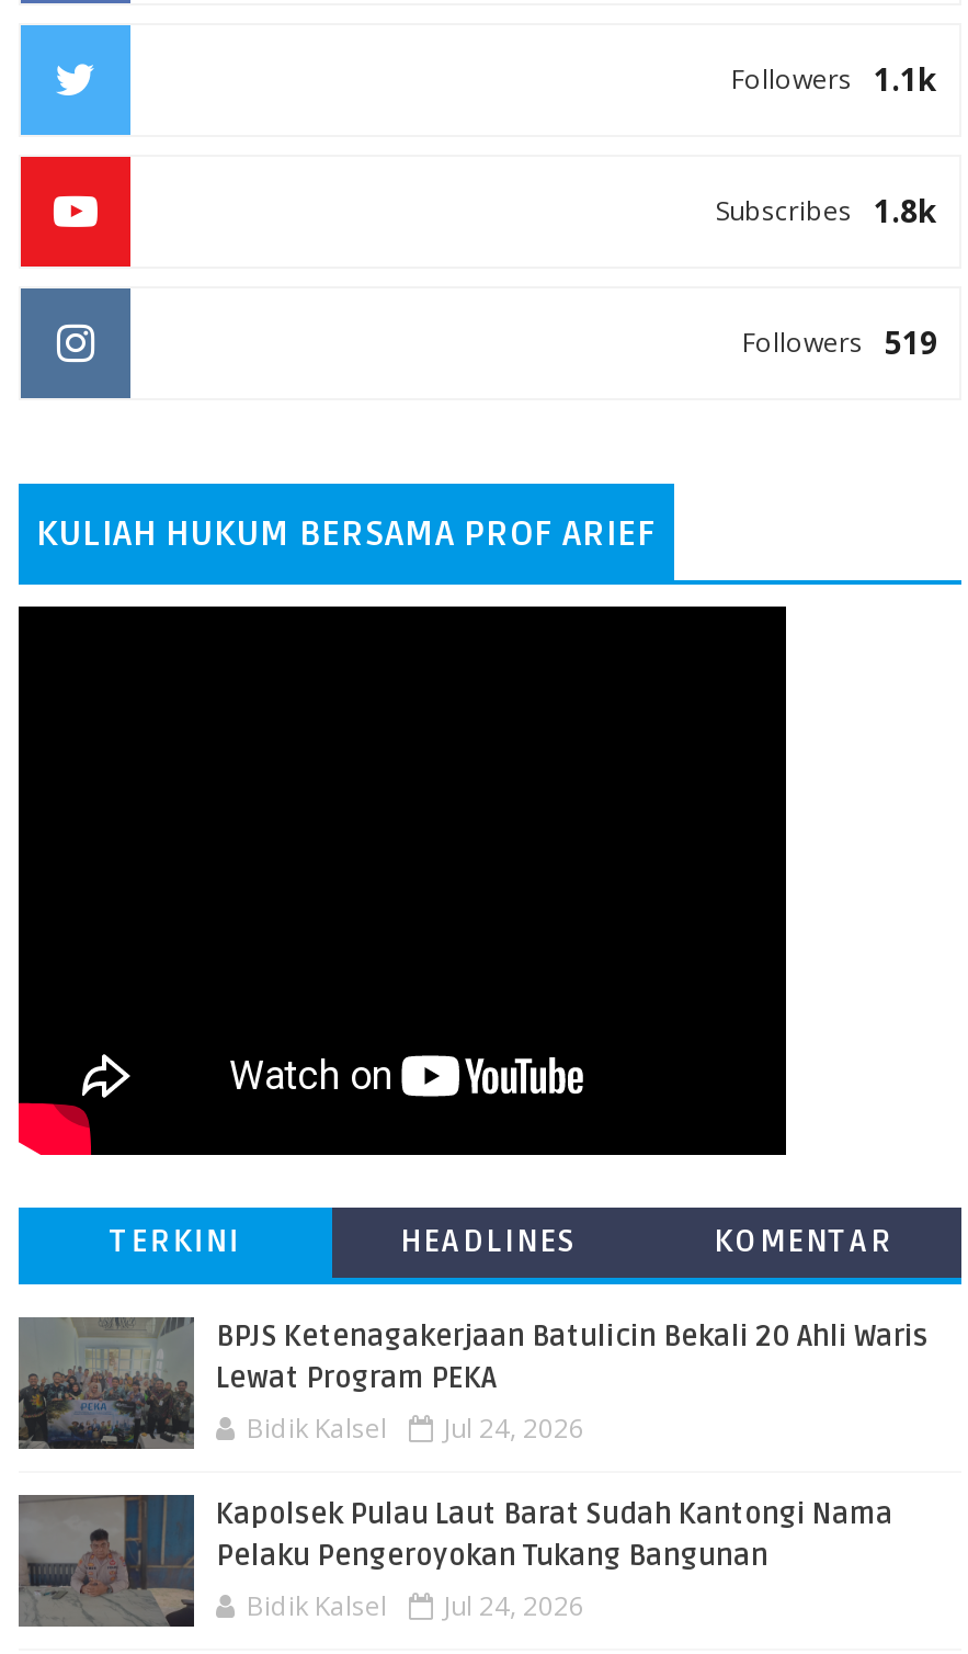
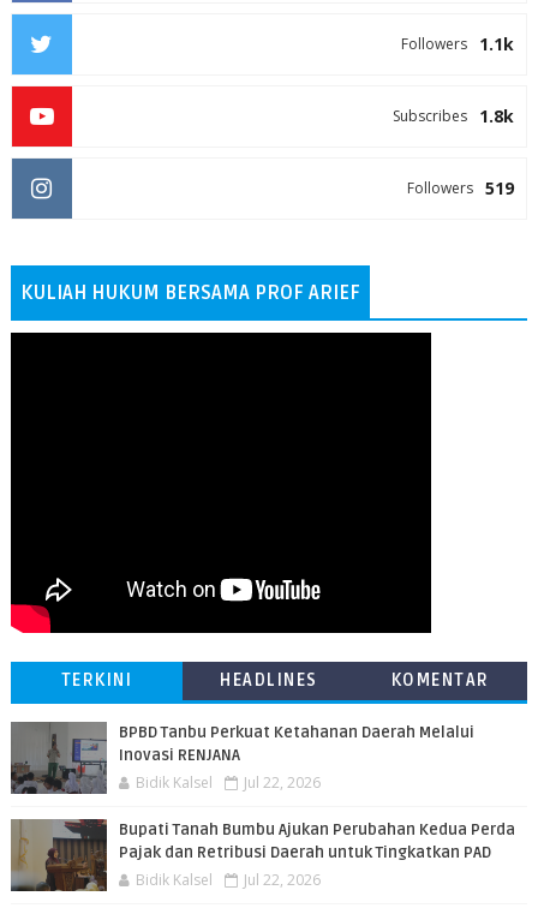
- [image]
- BPJS Ketenagakerjaan Batulicin Bekali 20 Ahli Waris
- Lewat Program PEKA
+ [image]
+ BPBD Tanbu Perkuat Ketahanan Daerah Melalui
+ Inovasi RENJANA

- Bidik Kalsel Jul 24, 2026
+ Bidik Kalsel Jul 22, 2026

- [image]
- Kapolsek Pulau Laut Barat Sudah Kantongi Nama
- Pelaku Pengeroyokan Tukang Bangunan
+ [image]
+ Bupati Tanah Bumbu Ajukan Perubahan Kedua Perda
+ Pajak dan Retribusi Daerah untuk Tingkatkan PAD

- Bidik Kalsel Jul 24, 2026
+ Bidik Kalsel Jul 22, 2026
